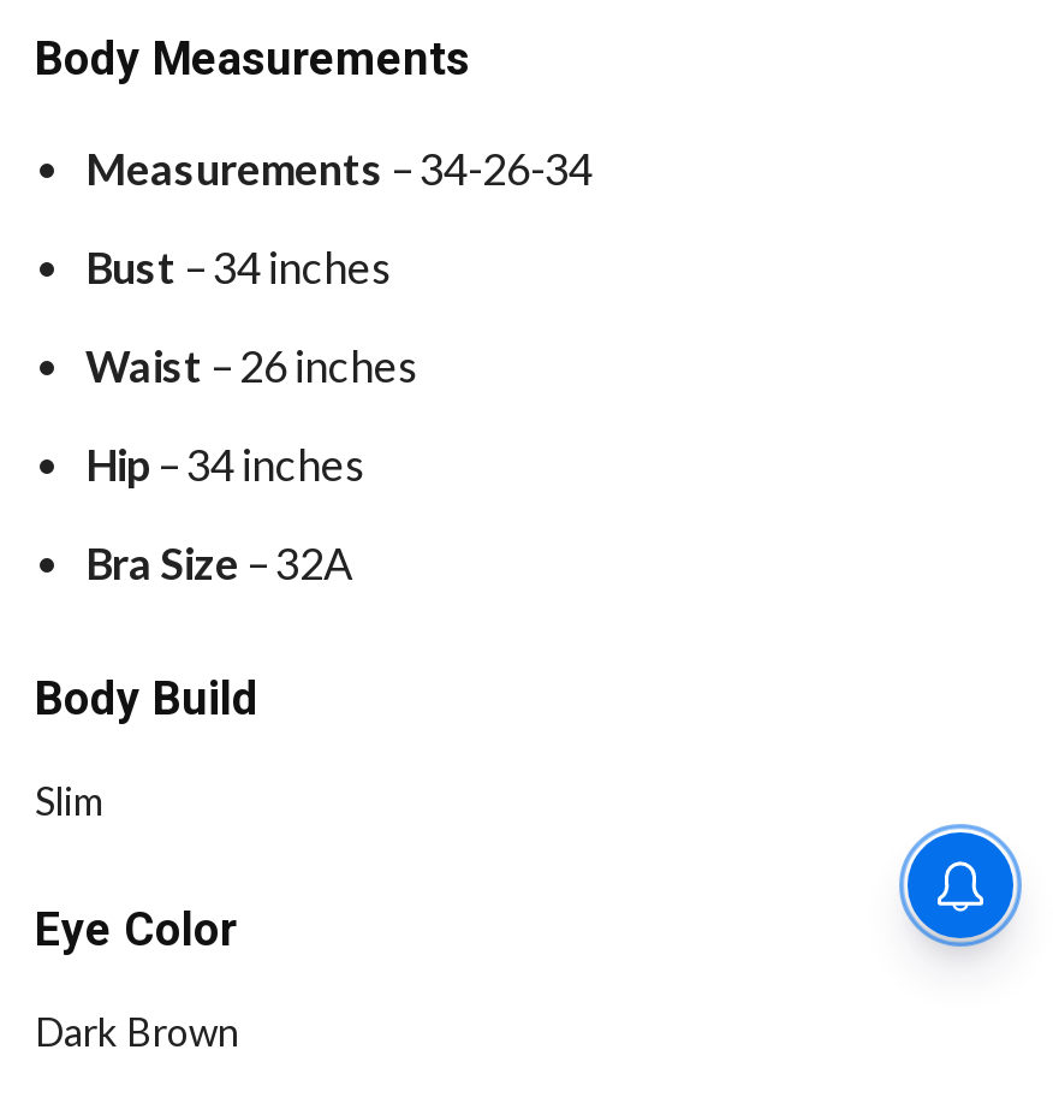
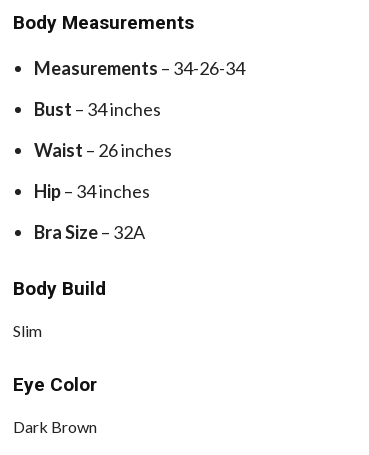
- [image]
